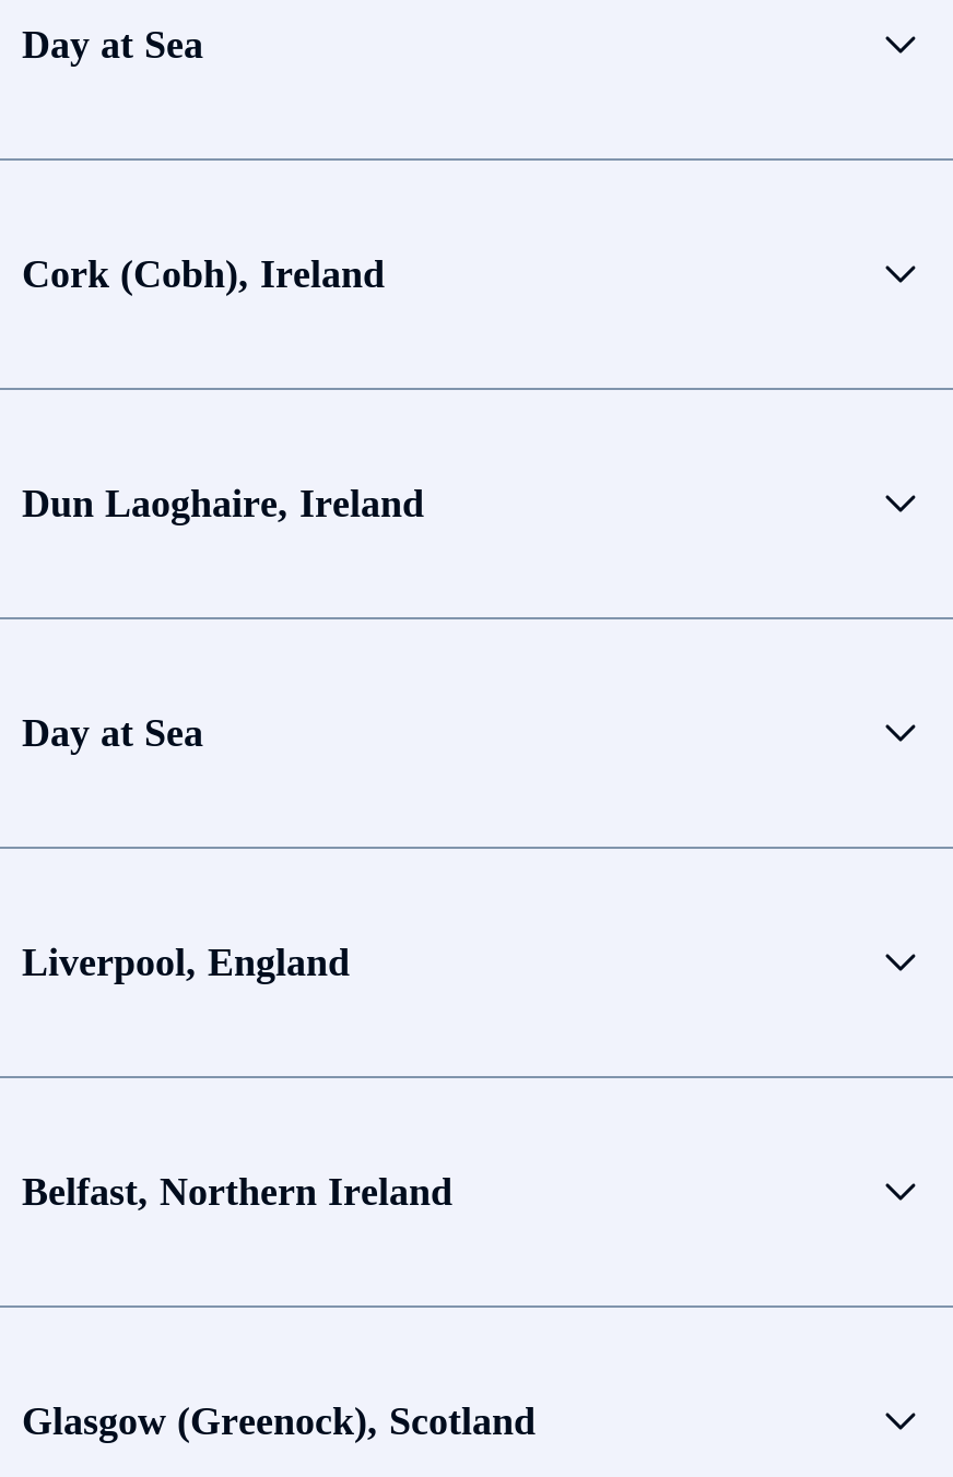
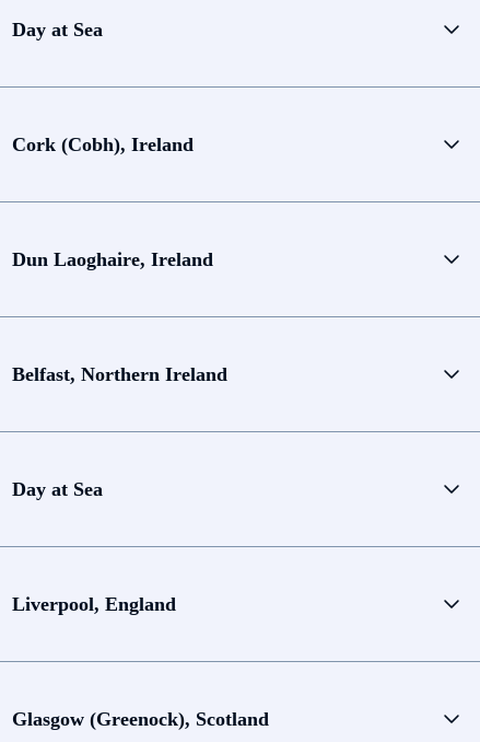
moved down: Day at Sea | Liverpool, England

moved up: Belfast, Northern Ireland
